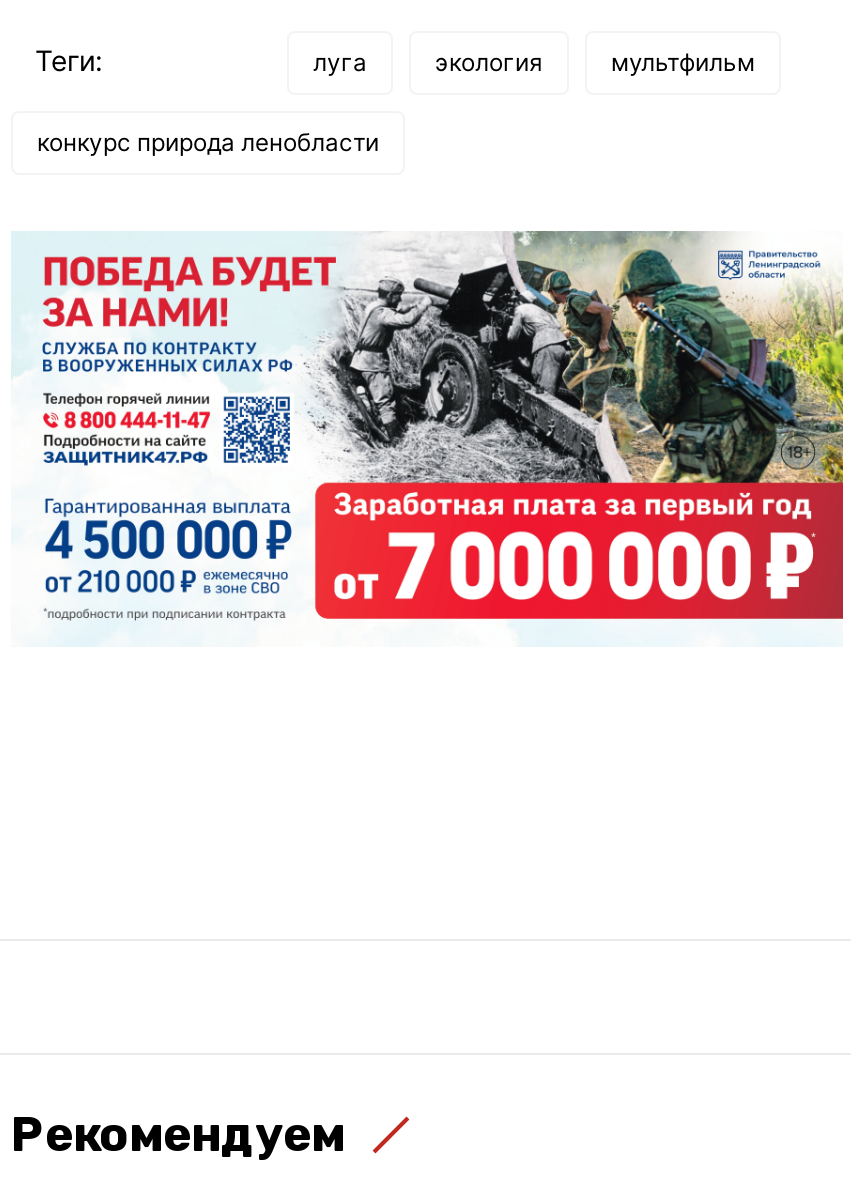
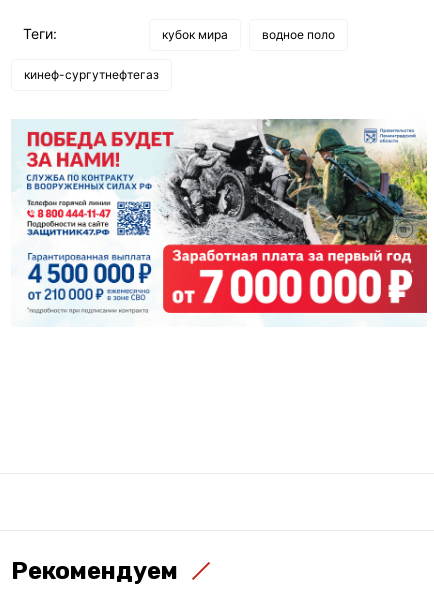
- луга
- экология
- мультфильм
+ кубок мира
+ водное поло

- конкурс природа ленобласти
+ кинеф-сургутнефтегаз
